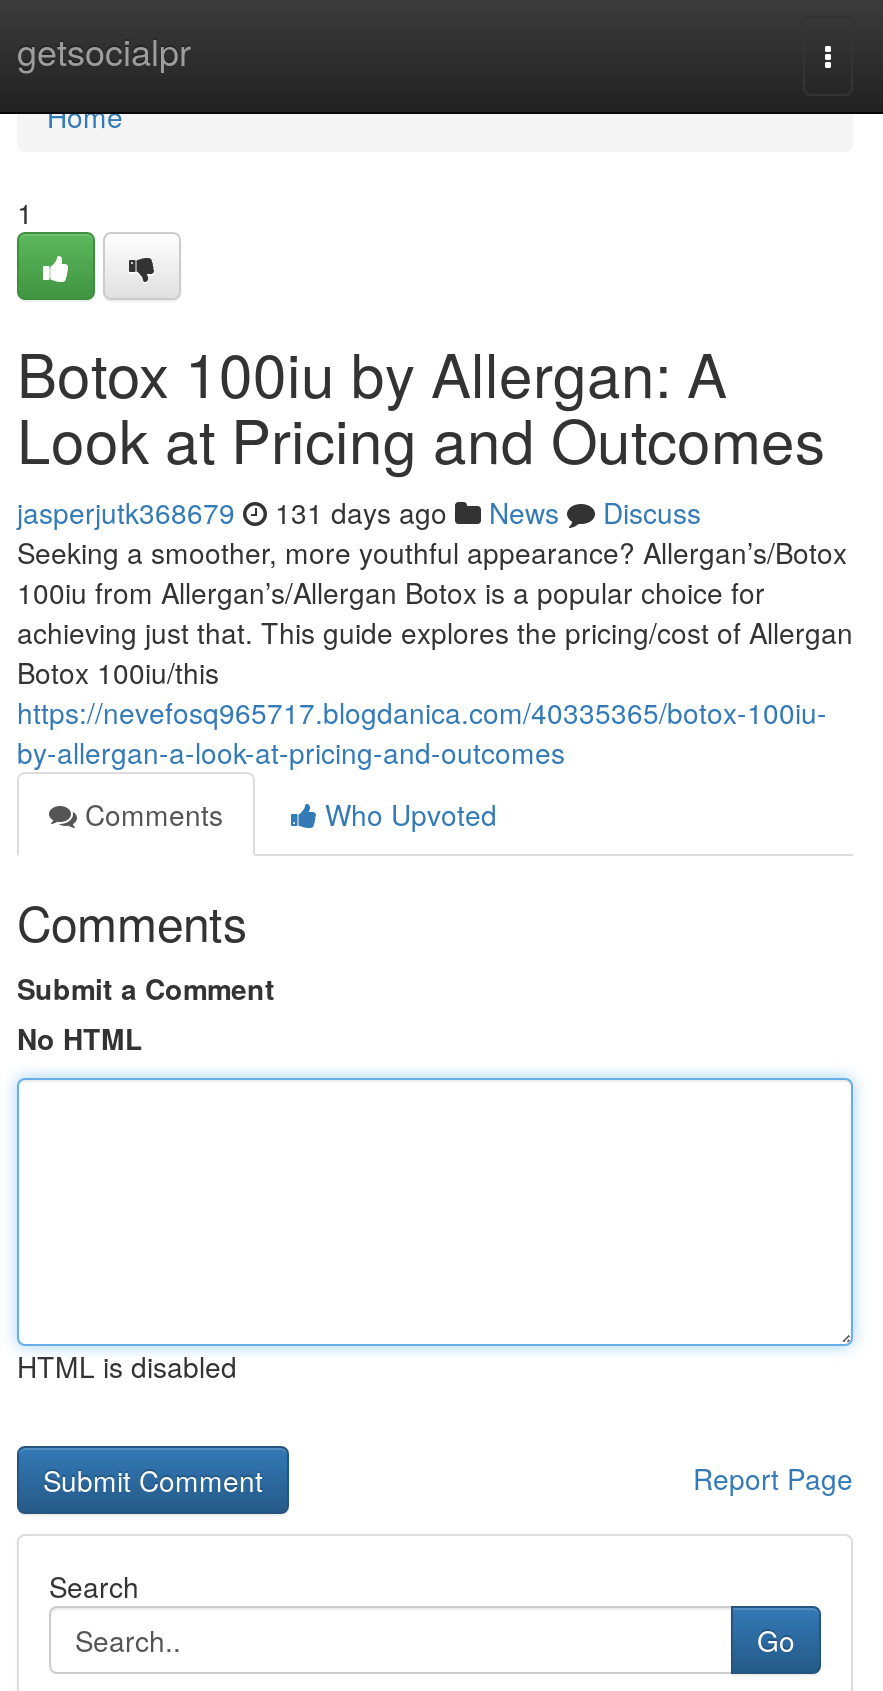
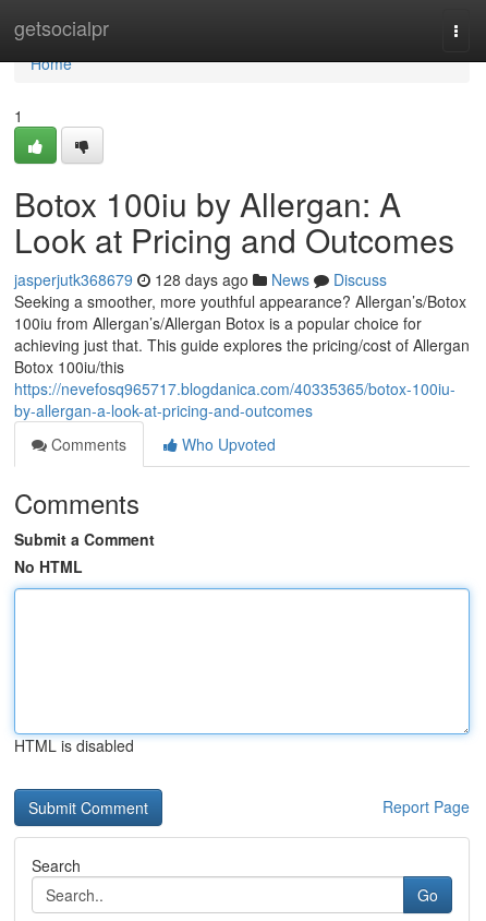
- jasperjutk368679 131 days ago News Discuss
+ jasperjutk368679 128 days ago News Discuss
